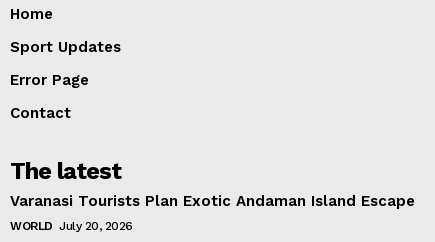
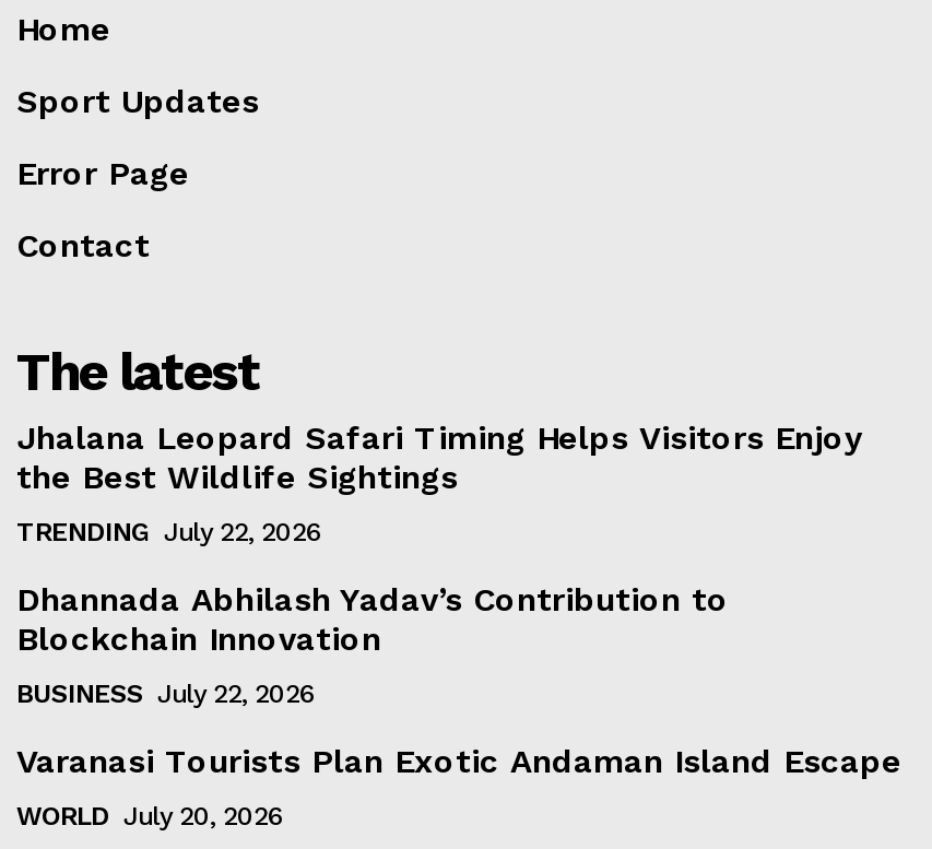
+ Jhalana Leopard Safari Timing Helps Visitors Enjoy
+ the Best Wildlife Sightings
+ TRENDING July 22, 2026
+ Dhannada Abhilash Yadav’s Contribution to
+ Blockchain Innovation
+ BUSINESS July 22, 2026
